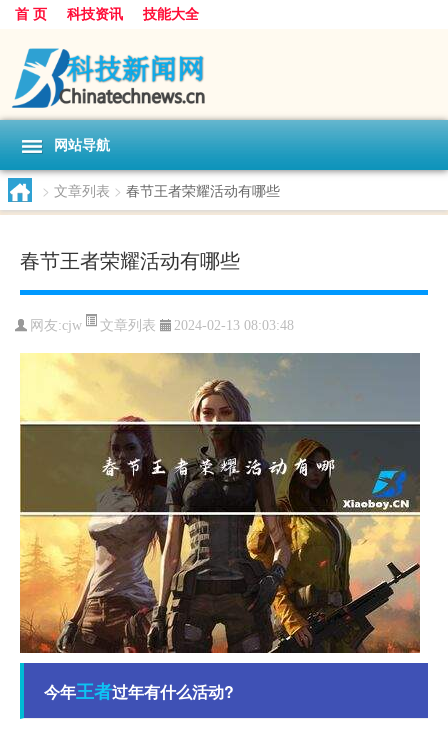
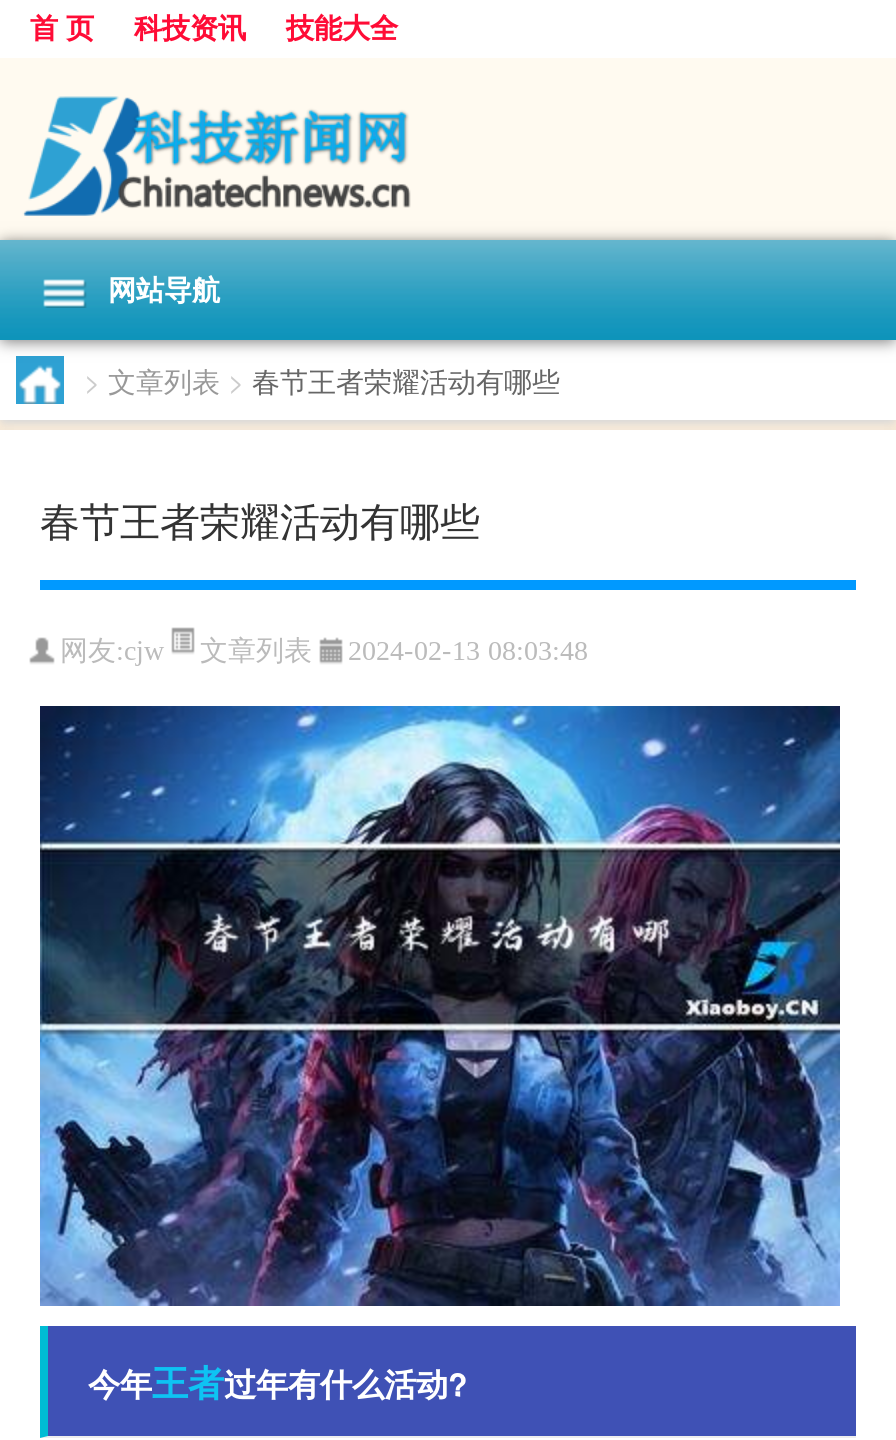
- [image]
+ [image]
